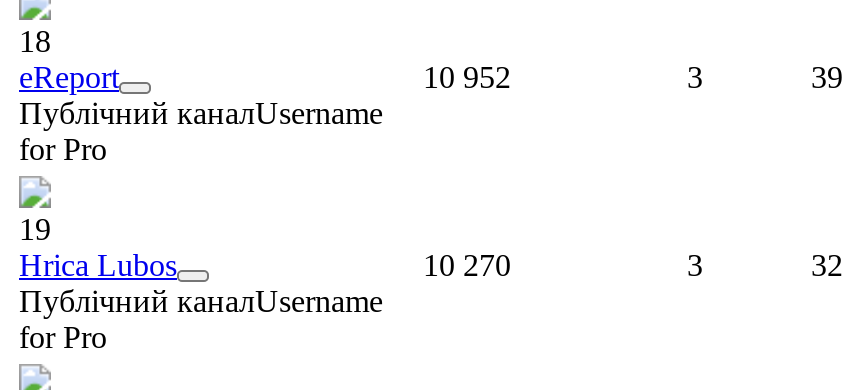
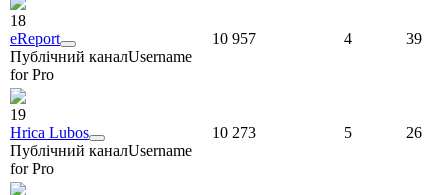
- 10 952
+ 10 957

- 3
+ 4

- 10 270
+ 10 273

- 3
+ 5

- 32
+ 26
